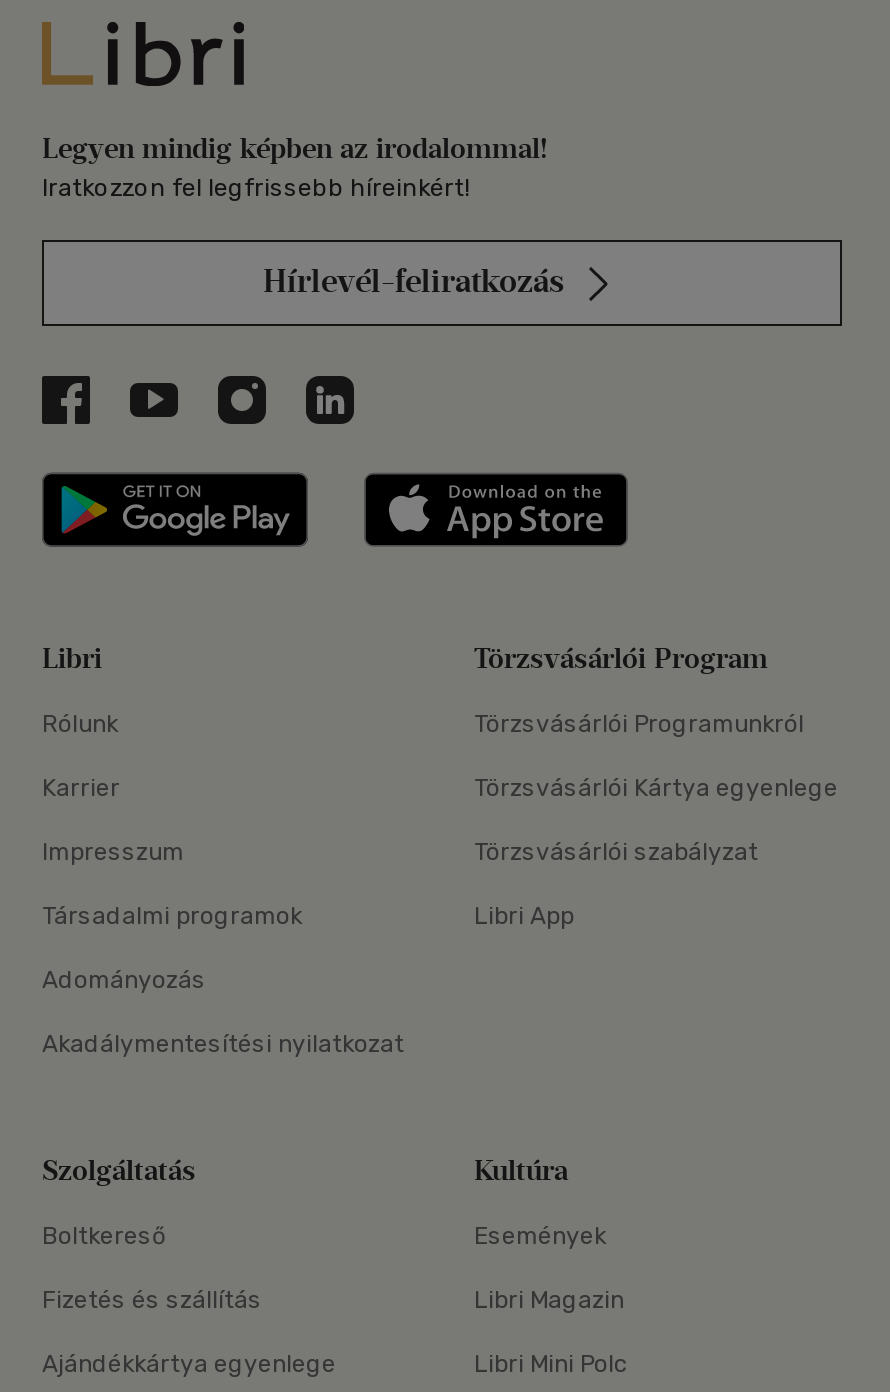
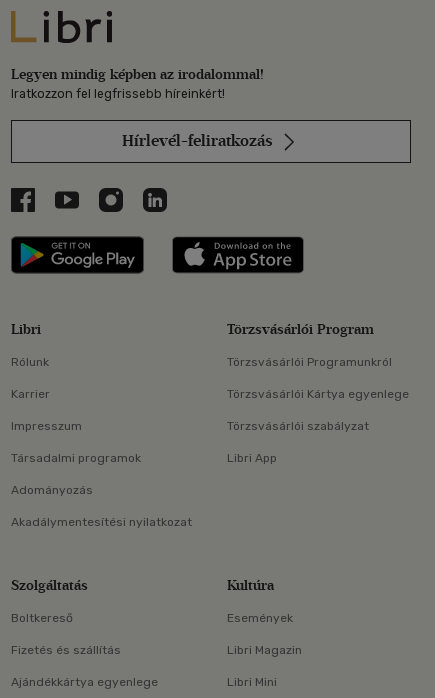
- Libri Mini Polc
+ Libri Mini
